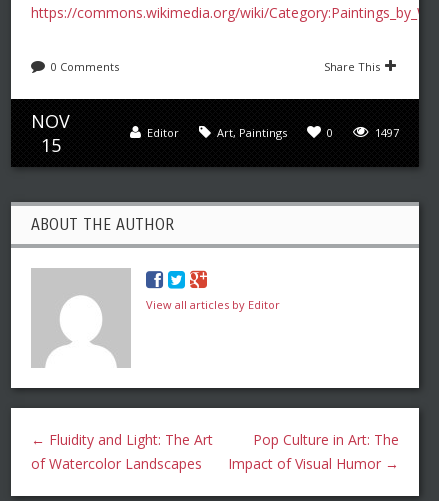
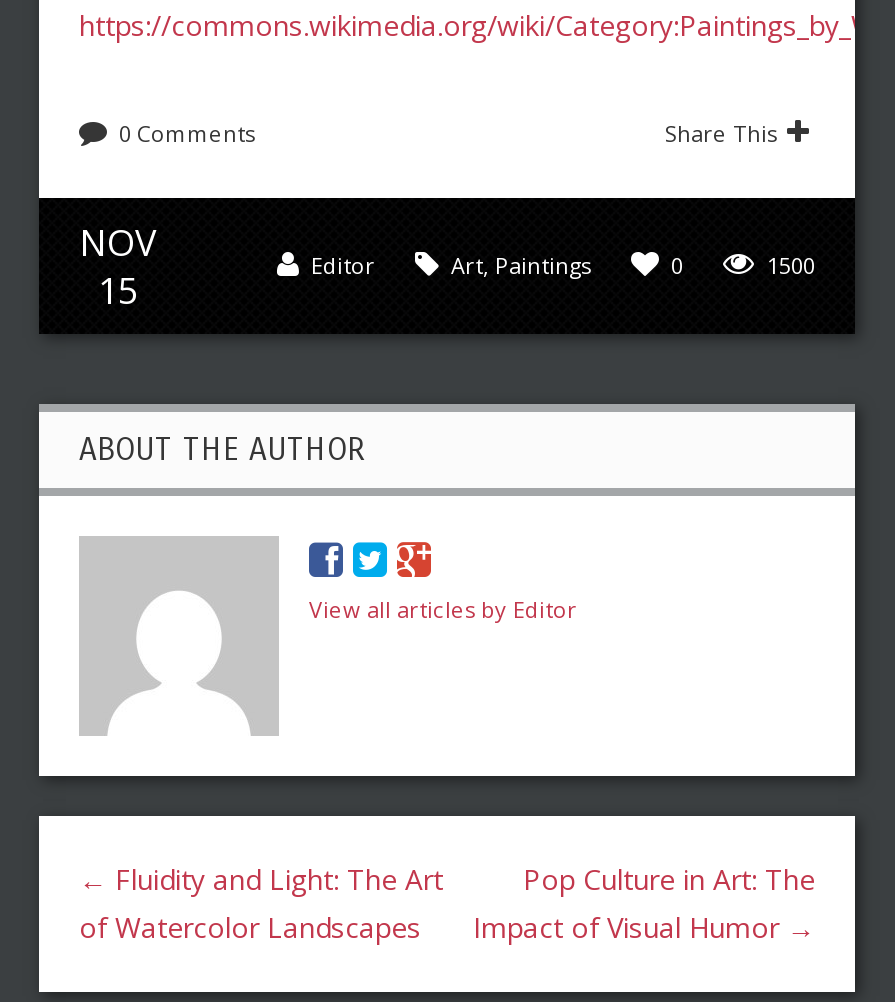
- 1497
+ 1500
